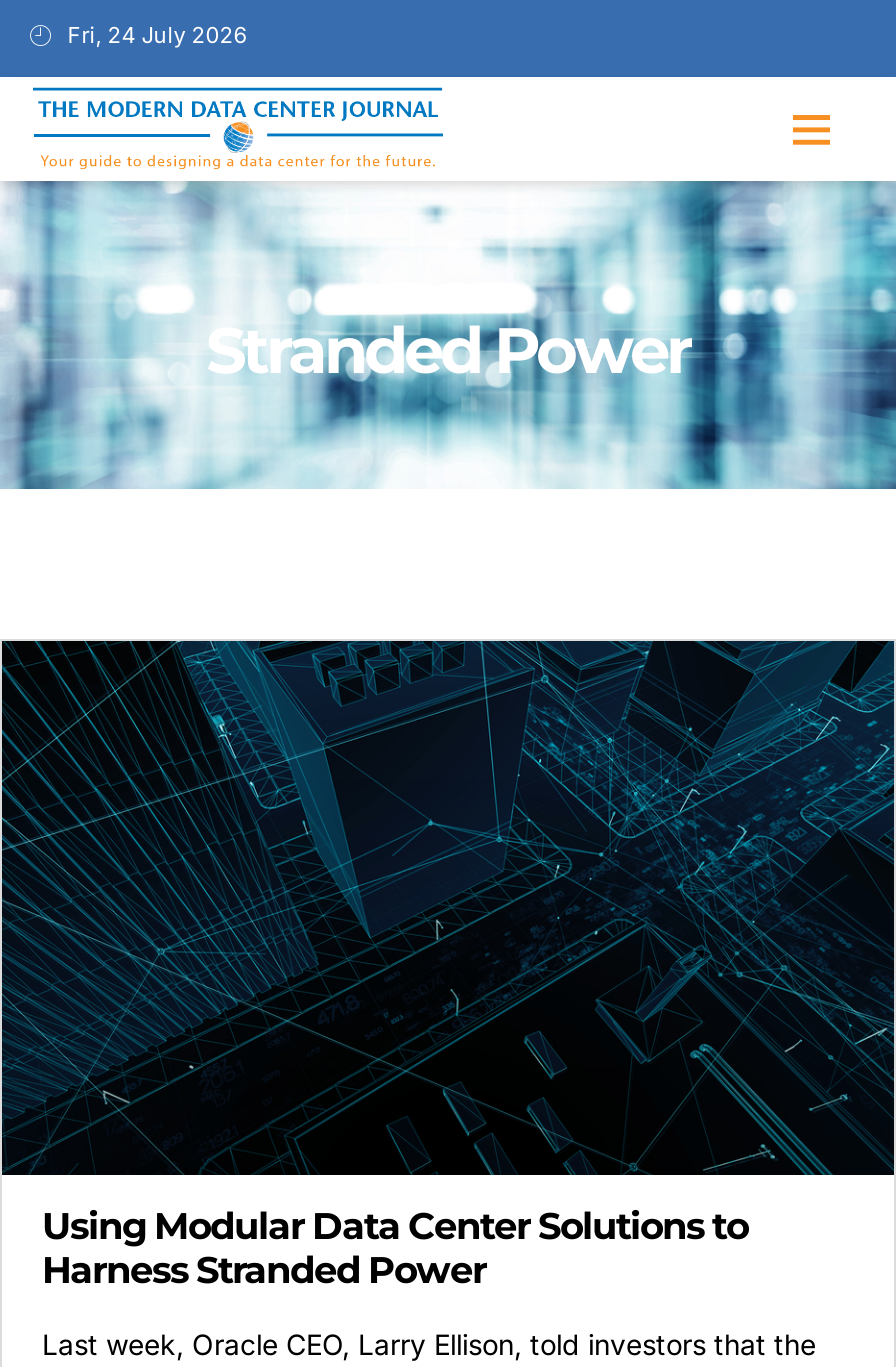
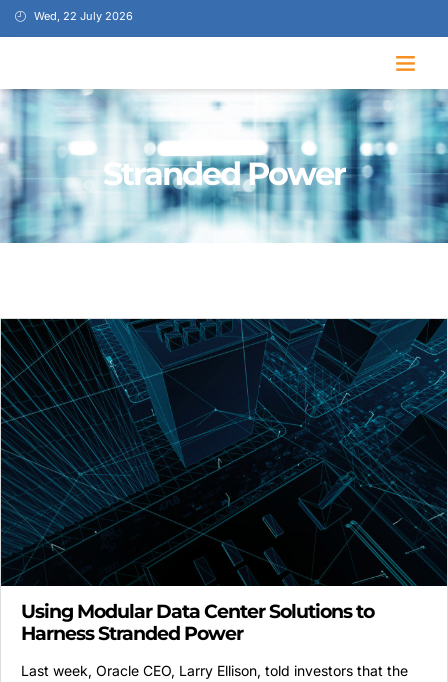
- Fri, 24 July 2026
+ Wed, 22 July 2026

- [image]
